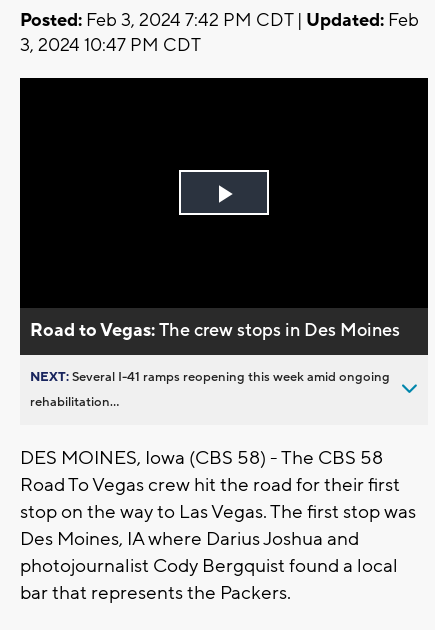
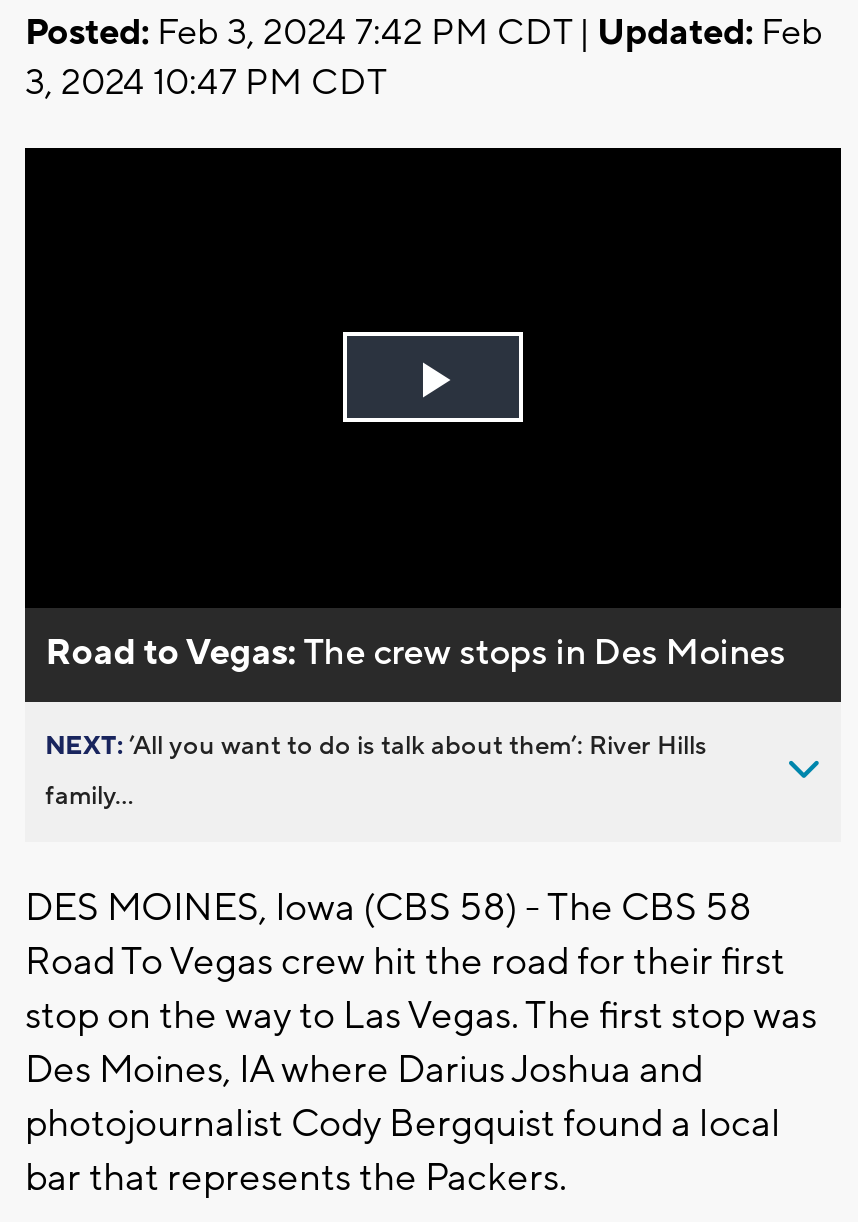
- NEXT: Several I-41 ramps reopening this week amid ongoing
+ NEXT: ’All you want to do is talk about them’: River Hills

- rehabilitation...
+ family...
